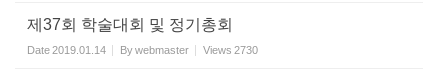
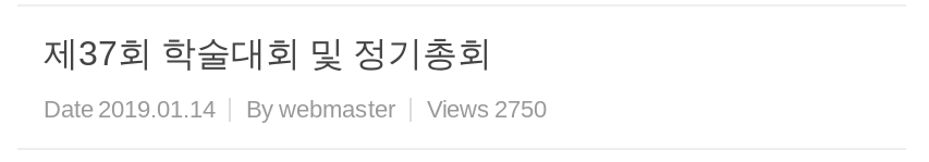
- Date 2019.01.14 By webmaster Views 2730
+ Date 2019.01.14 By webmaster Views 2750
